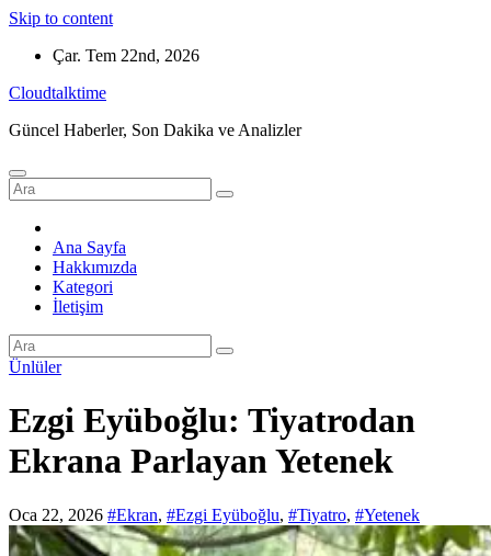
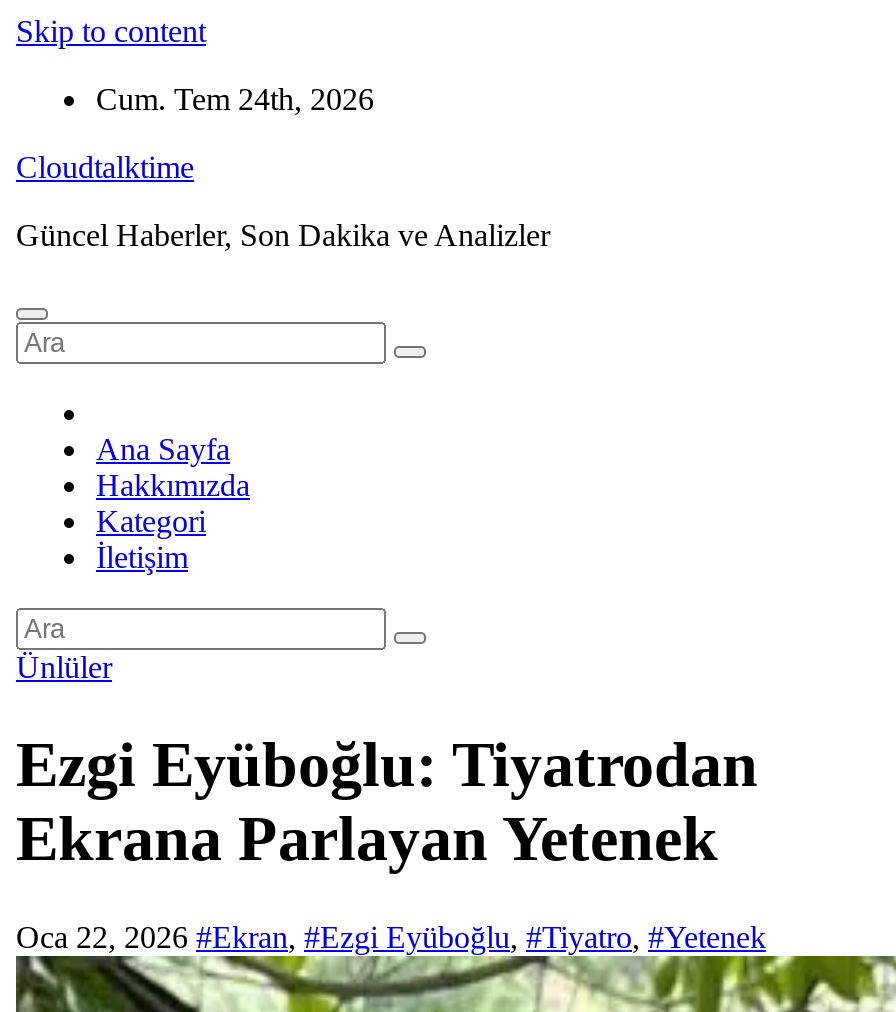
- Çar. Tem 22nd, 2026
+ Cum. Tem 24th, 2026
